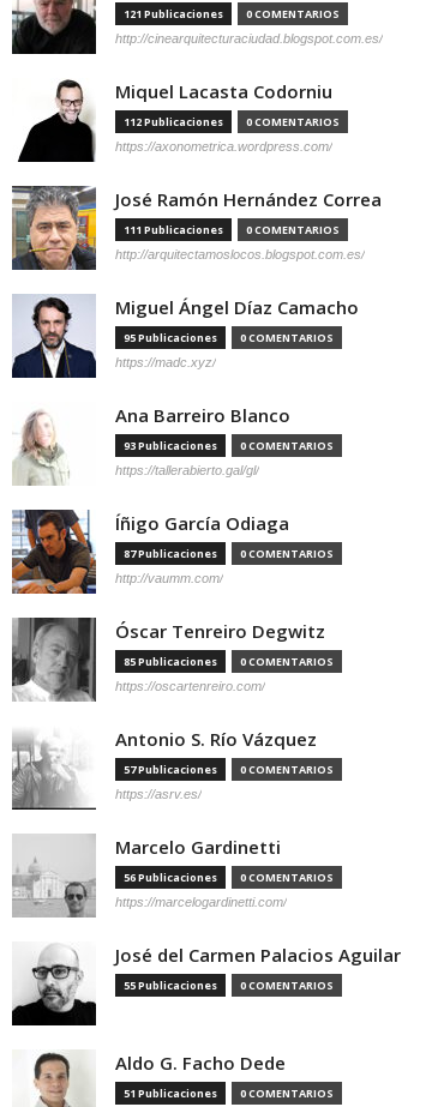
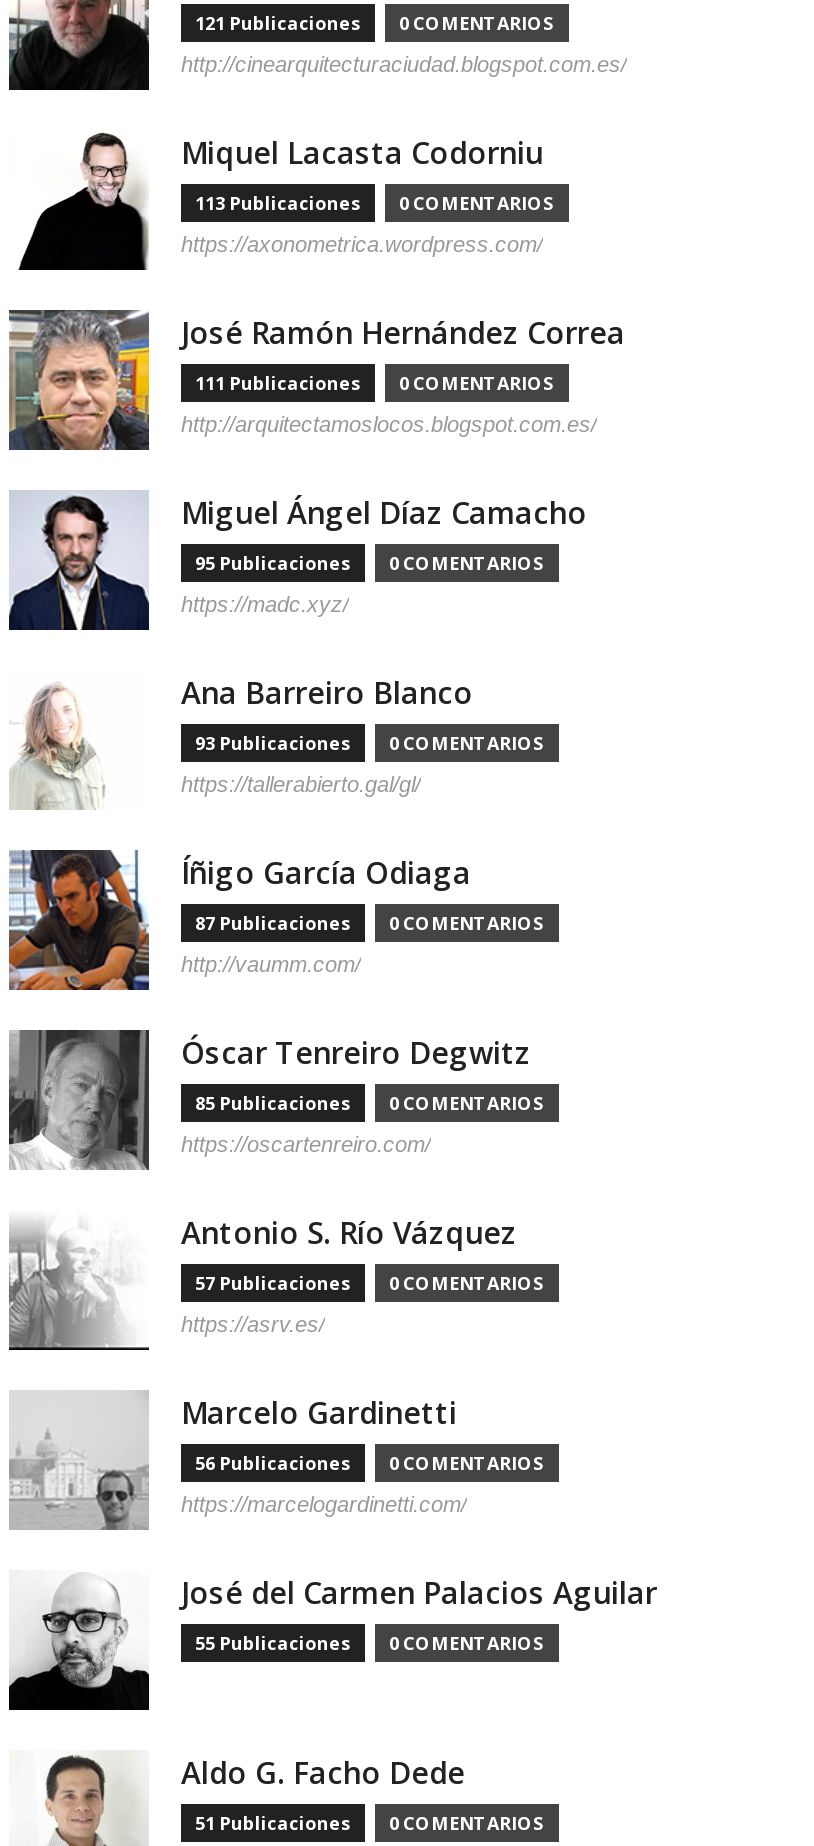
- 112 Publicaciones
+ 113 Publicaciones
